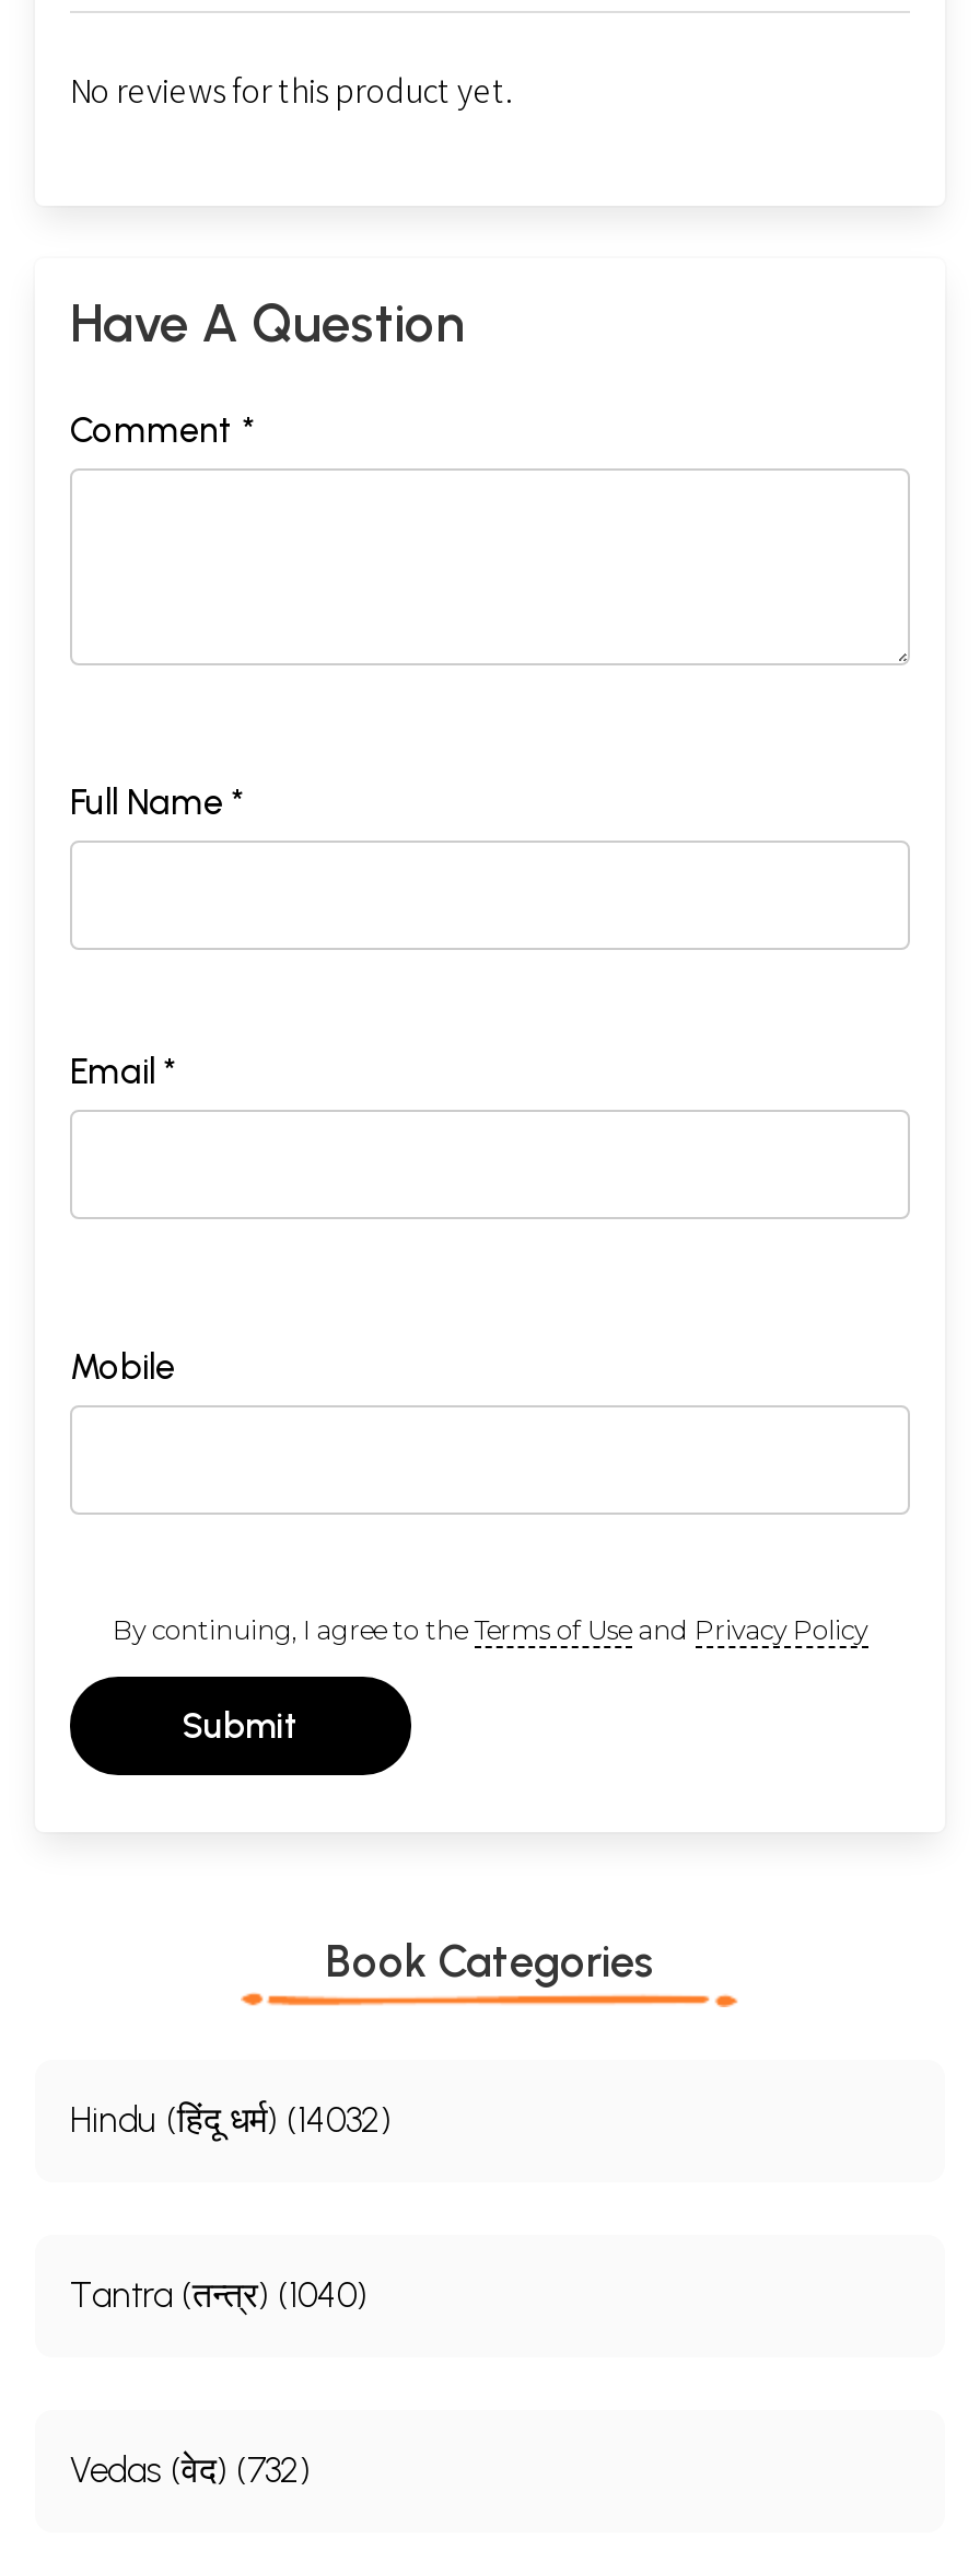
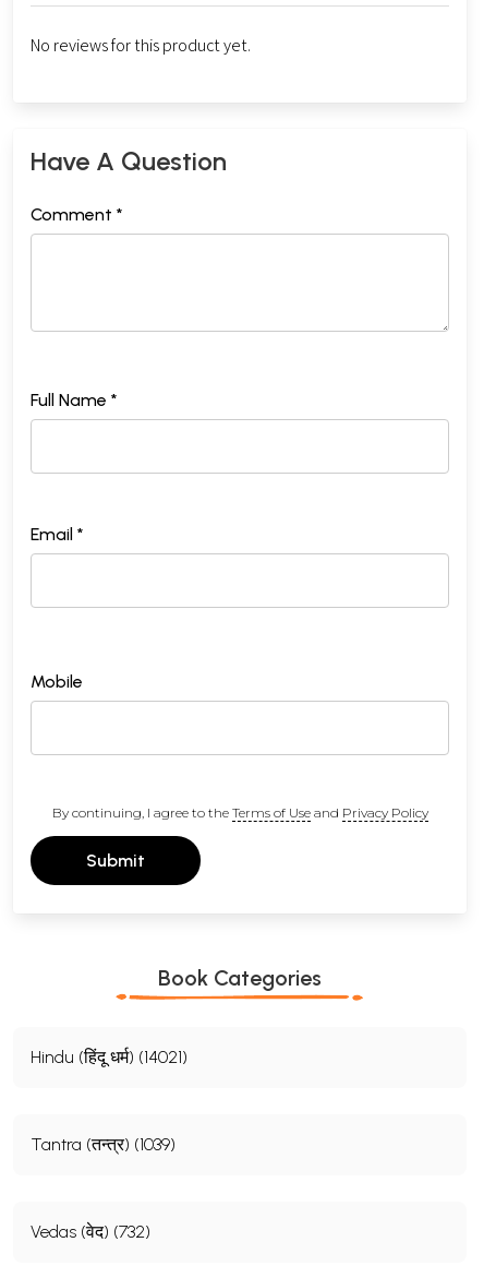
- Hindu (हिंदू धर्म) (14032)
+ Hindu (हिंदू धर्म) (14021)

- Tantra (तन्त्र) (1040)
+ Tantra (तन्त्र) (1039)
